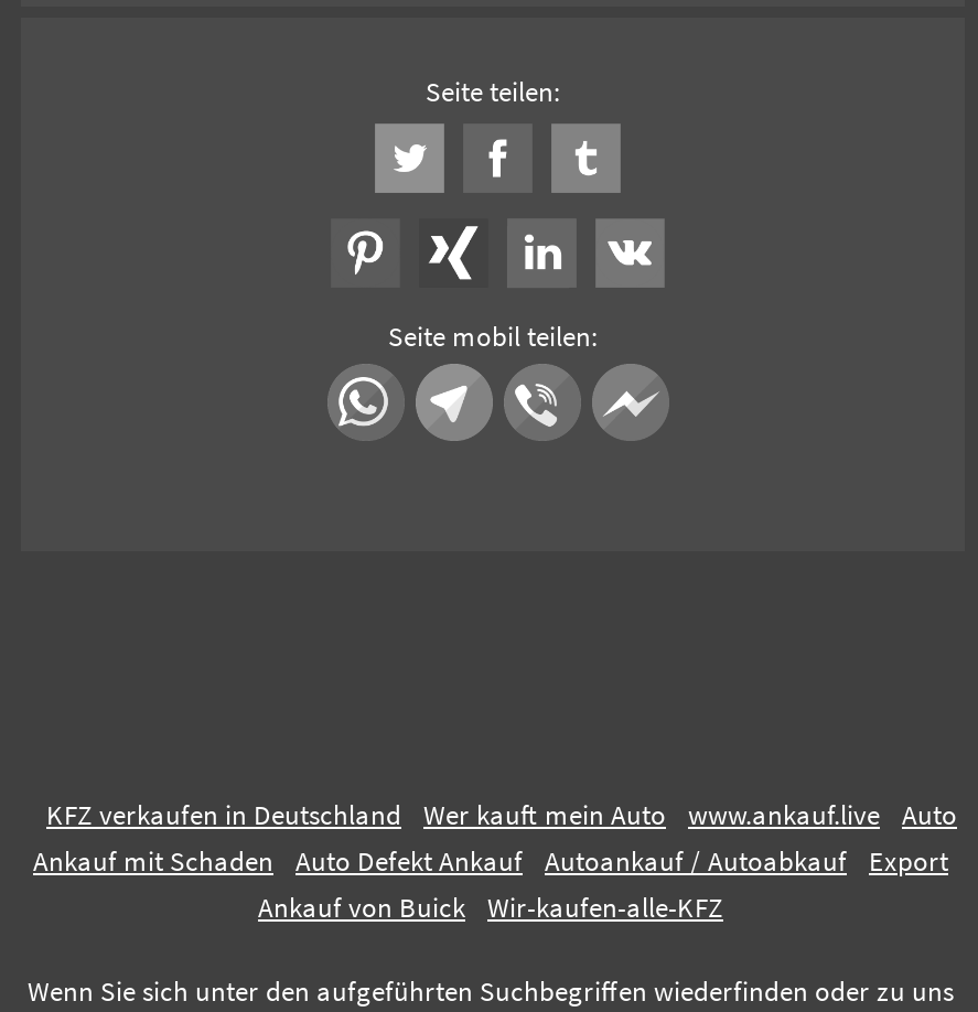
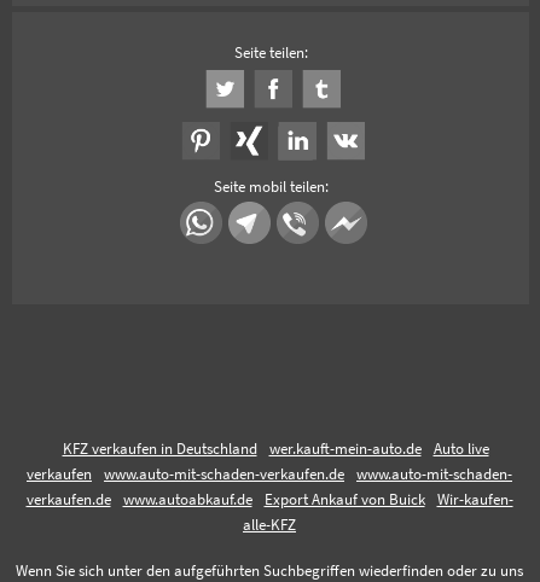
- Wer kauft mein Auto
- www.ankauf.live
- Auto
- Ankauf mit Schaden
- Auto Defekt Ankauf
- Autoankauf / Autoabkauf
- Export
- Ankauf von Buick
- Wir-kaufen-alle-KFZ
+ wer.kauft-mein-auto.de
+ Auto live
+ verkaufen
+ www.auto-mit-schaden-verkaufen.de
+ www.auto-mit-schaden-
+ verkaufen.de
+ www.autoabkauf.de
+ Export Ankauf von Buick
+ Wir-kaufen-
+ alle-KFZ
